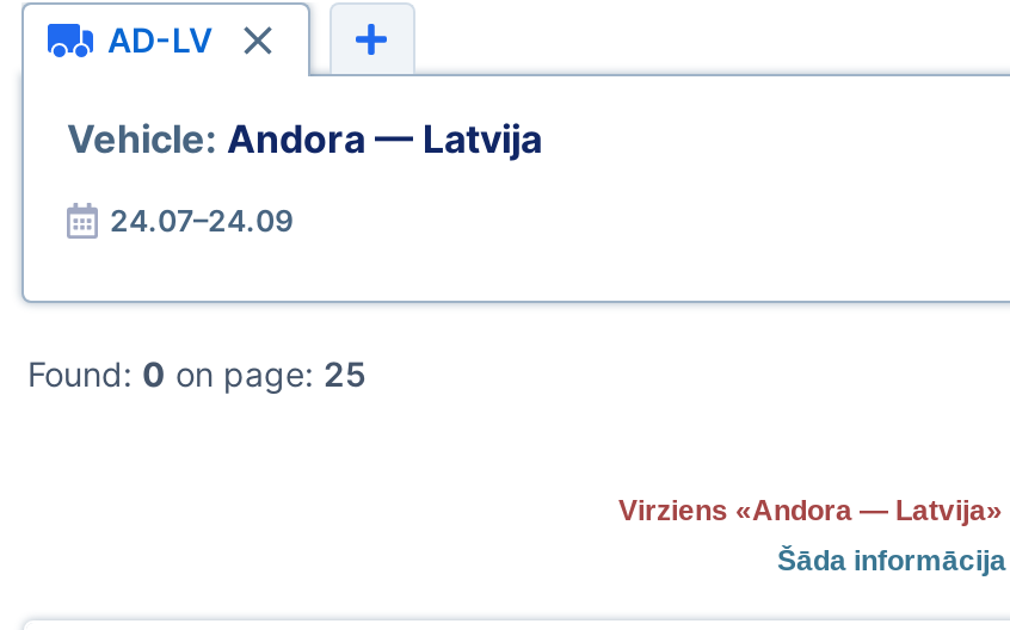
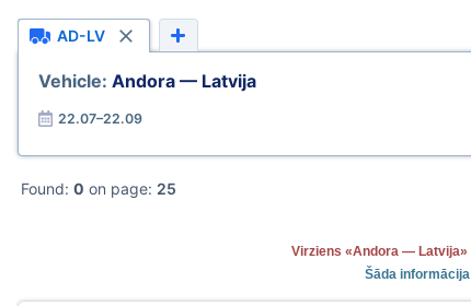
- 24.07–24.09
+ 22.07–22.09
